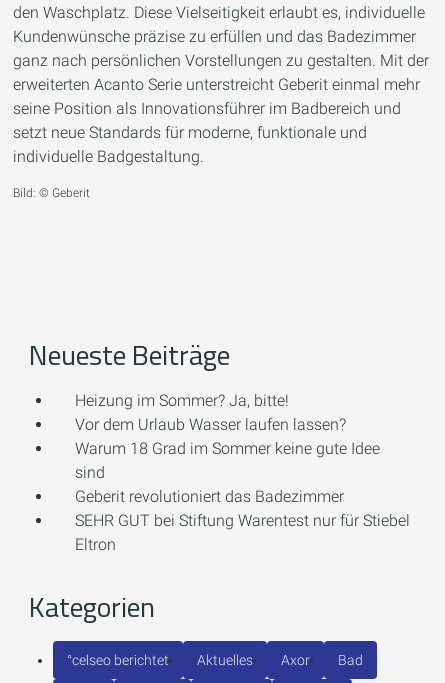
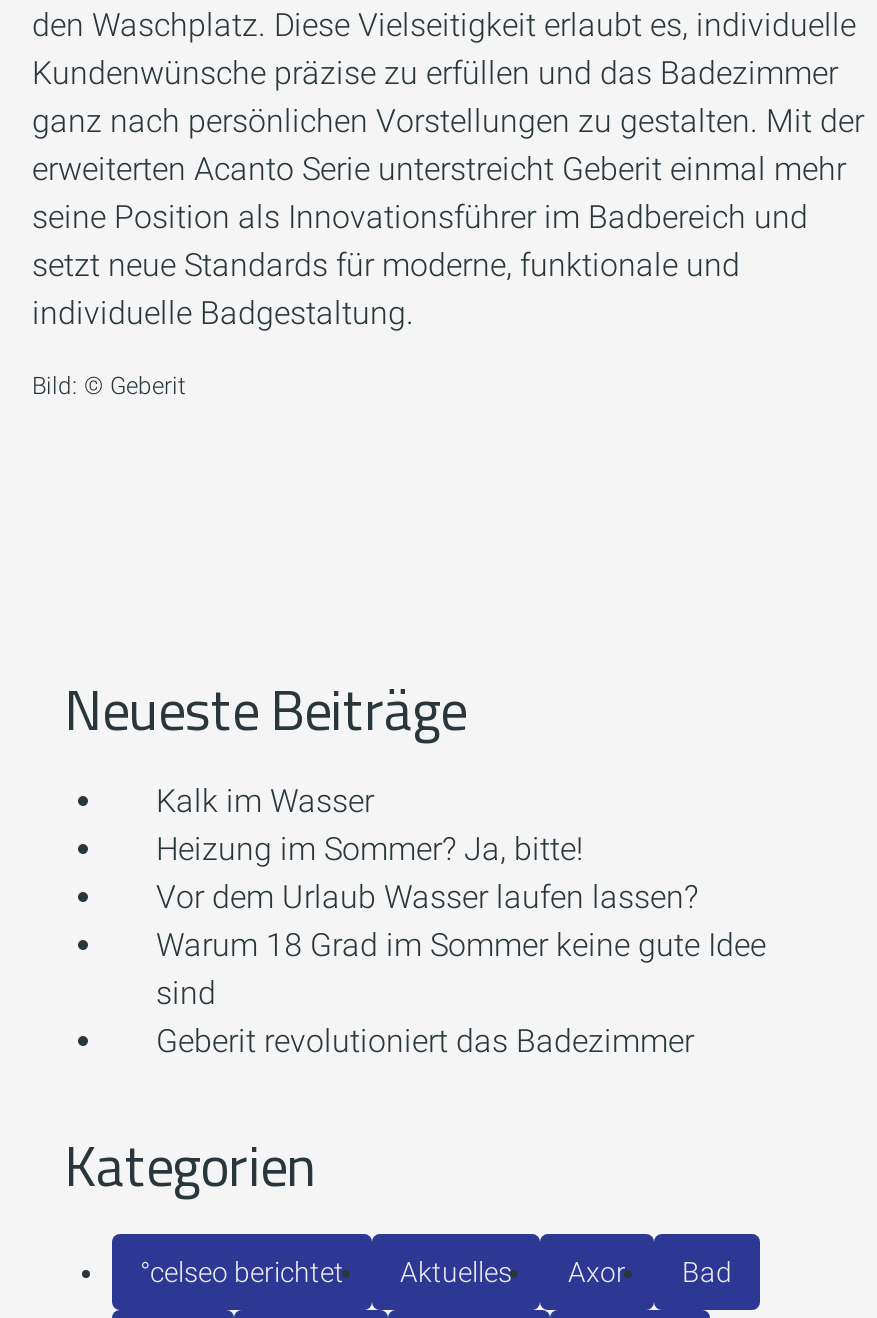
+ Kalk im Wasser

moved down: Heizung im Sommer? Ja, bitte! | Vor dem Urlaub Wasser laufen lassen? | Warum 18 Grad im Sommer keine gute Idee | sind | Geberit revolutioniert das Badezimmer

- SEHR GUT bei Stiftung Warentest nur für Stiebel
- Eltron
